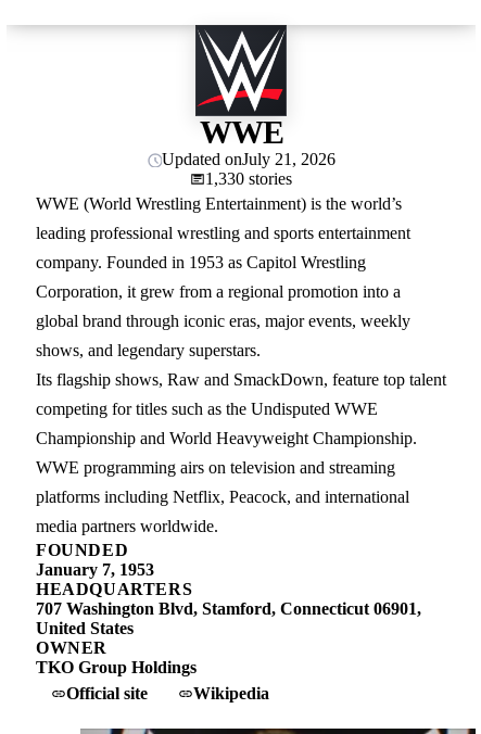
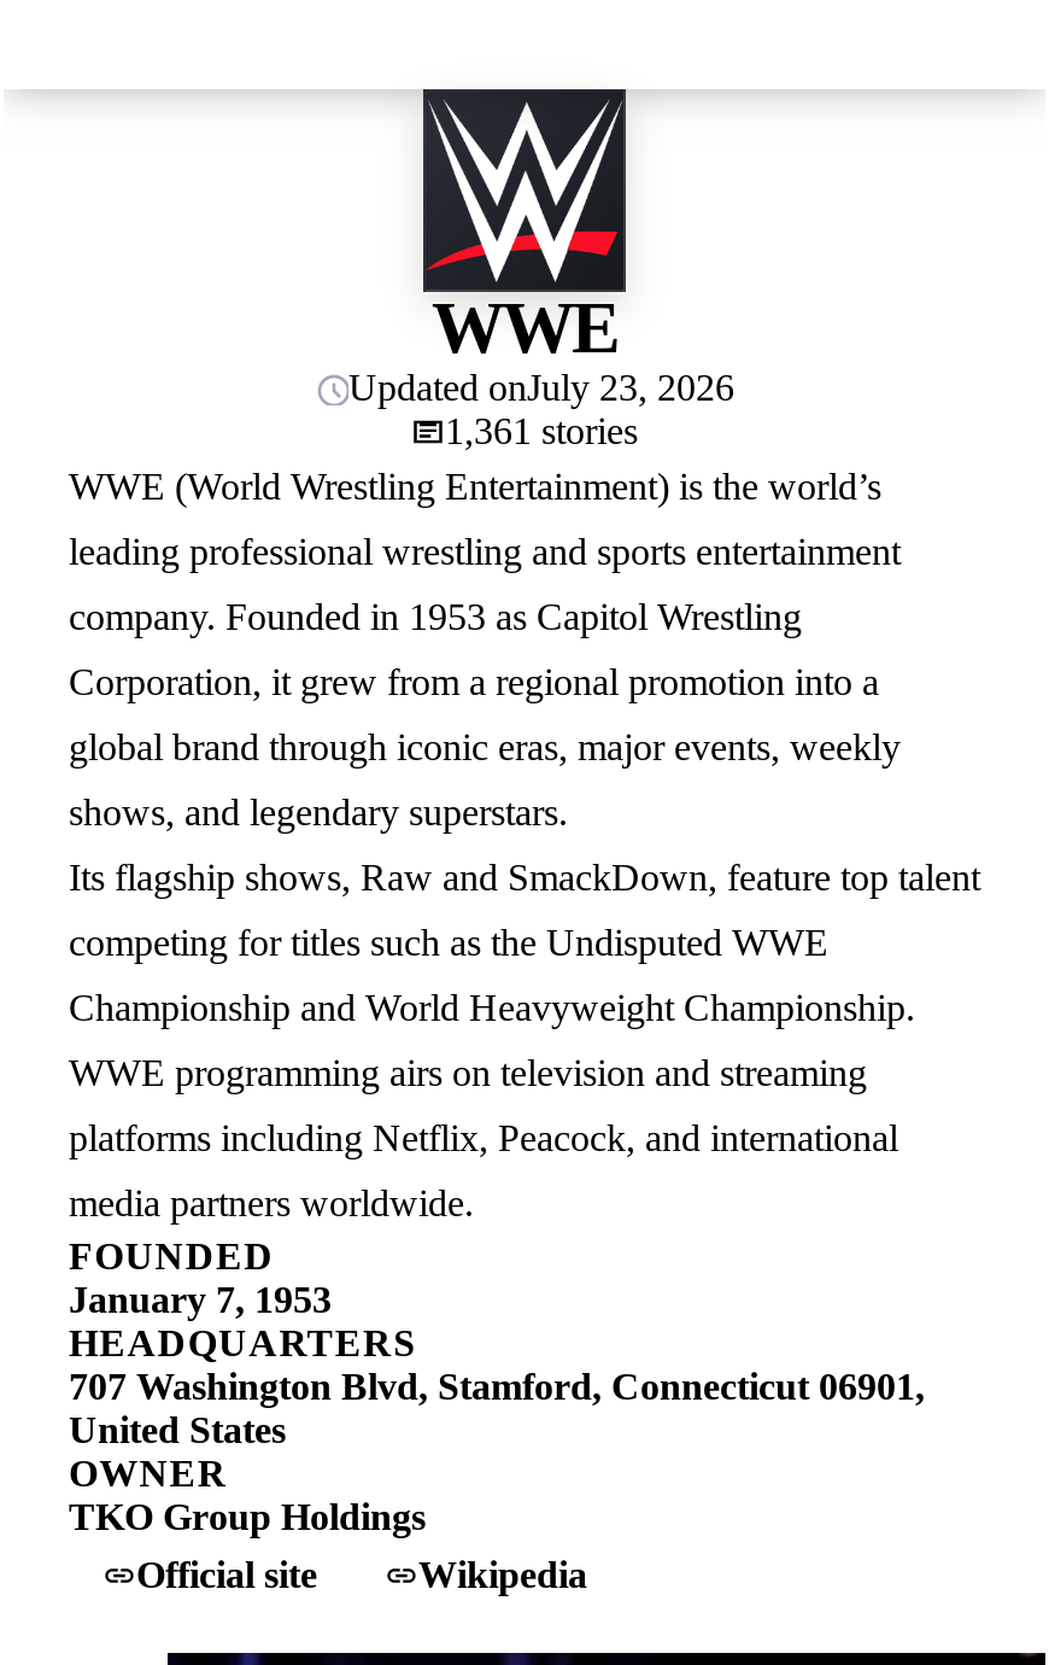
- Updated onJuly 21, 2026
+ Updated onJuly 23, 2026

- 1,330 stories
+ 1,361 stories
